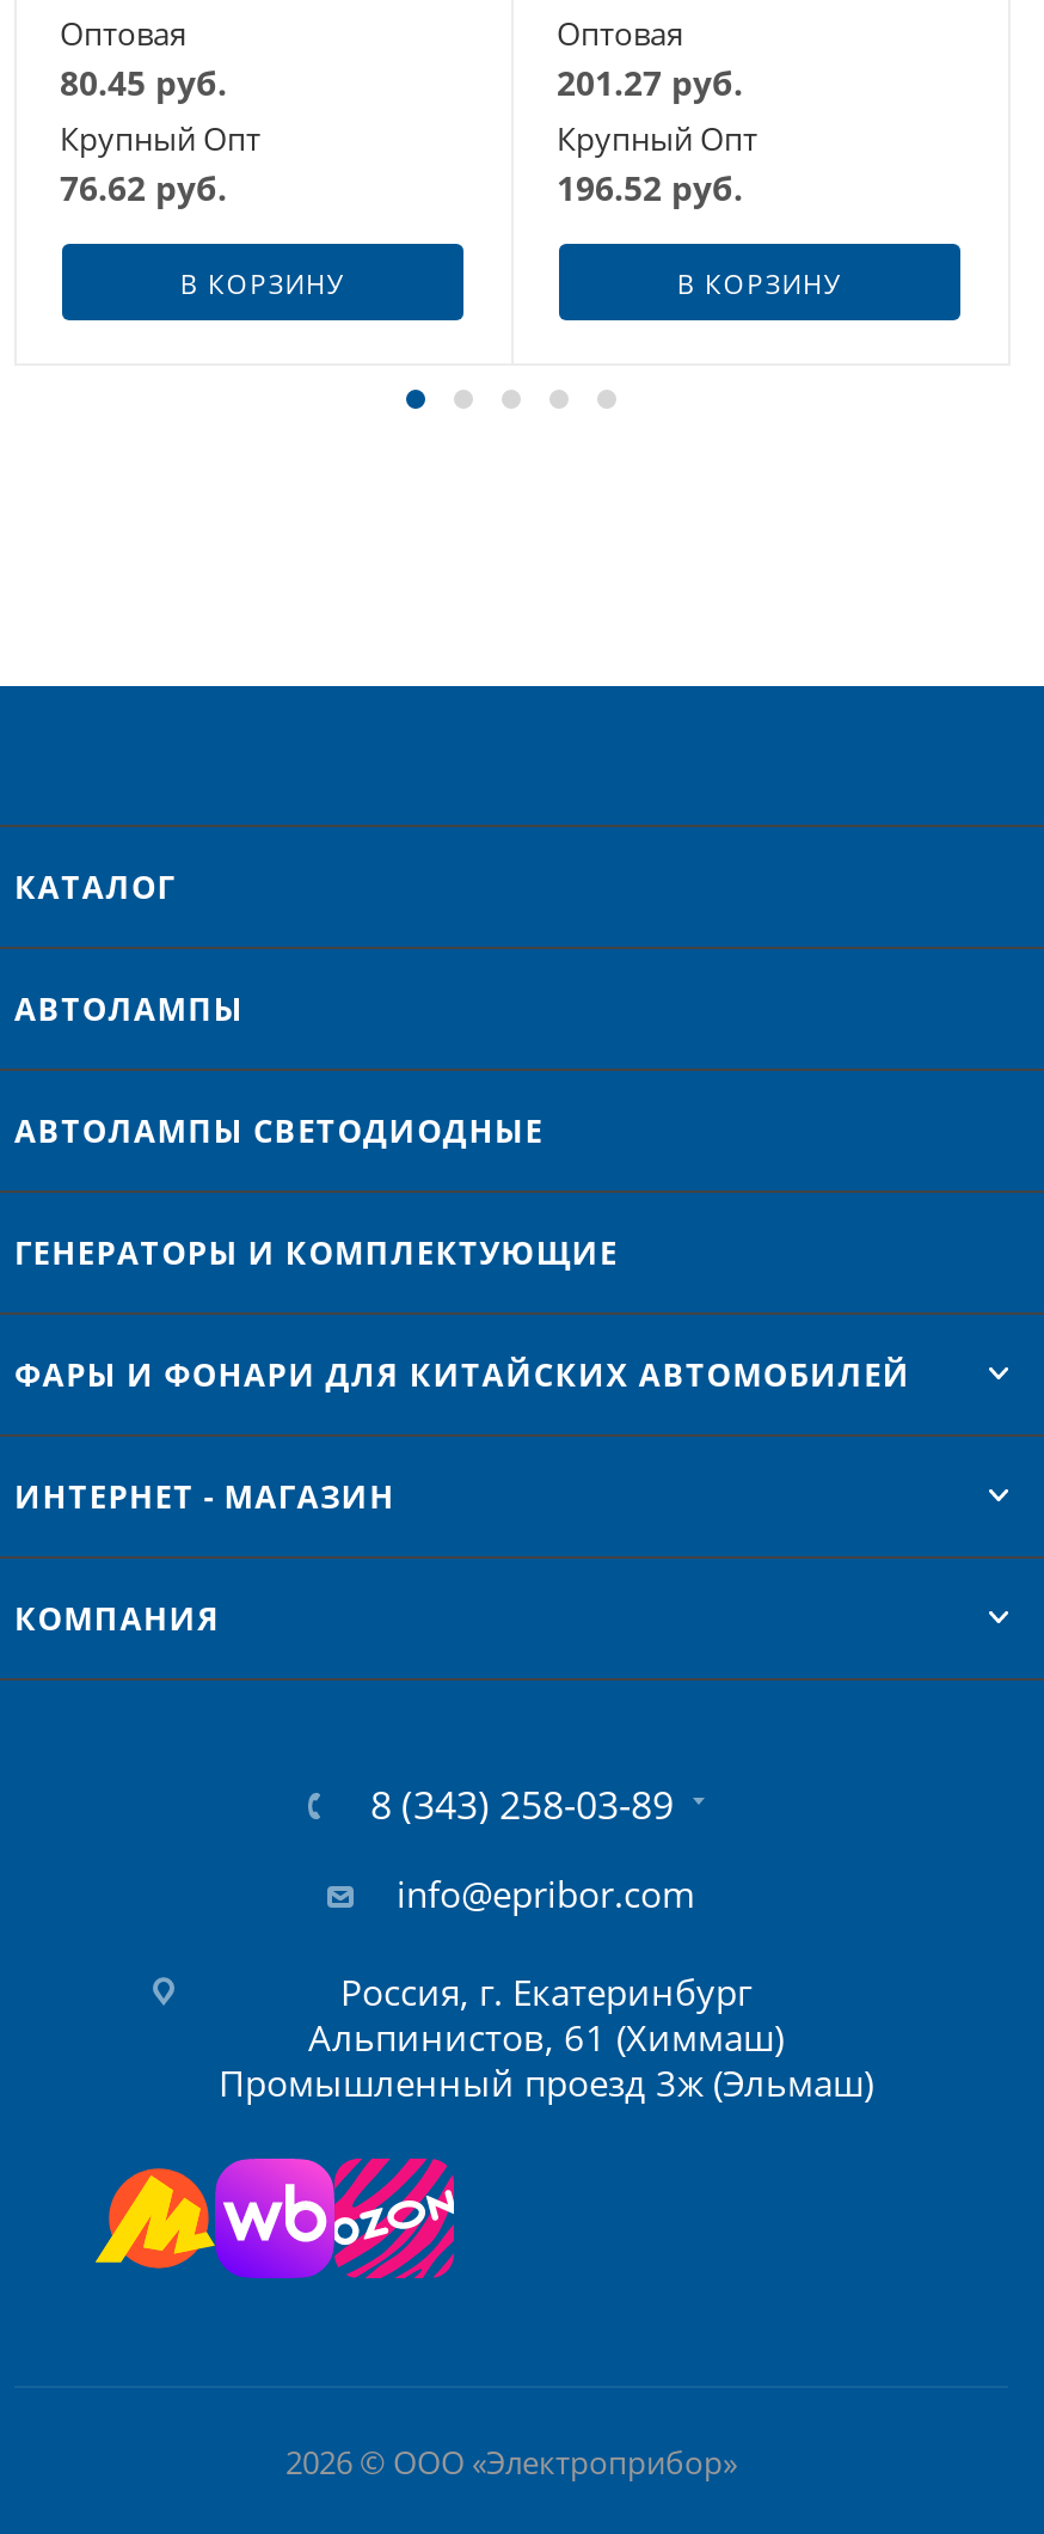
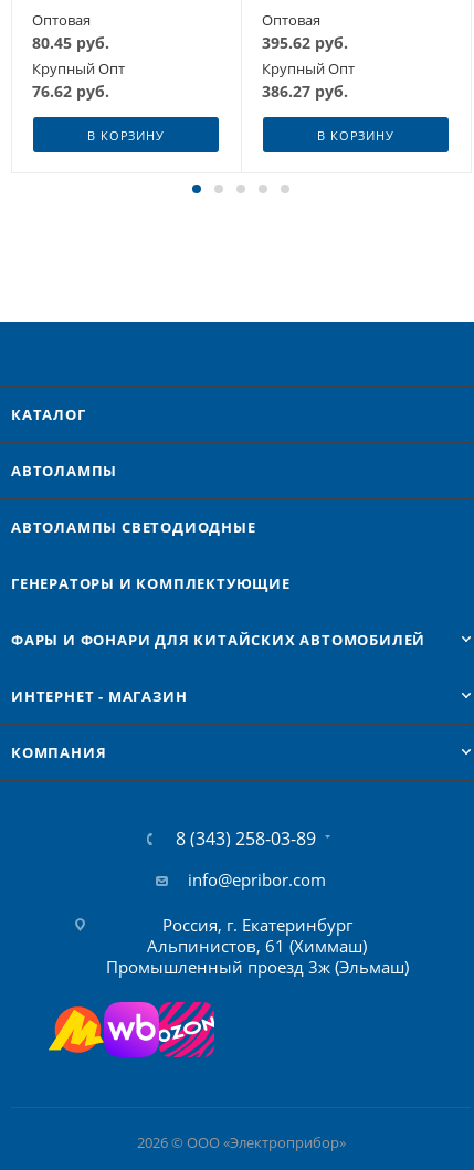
- 201.27 руб.
+ 395.62 руб.

- 196.52 руб.
+ 386.27 руб.
